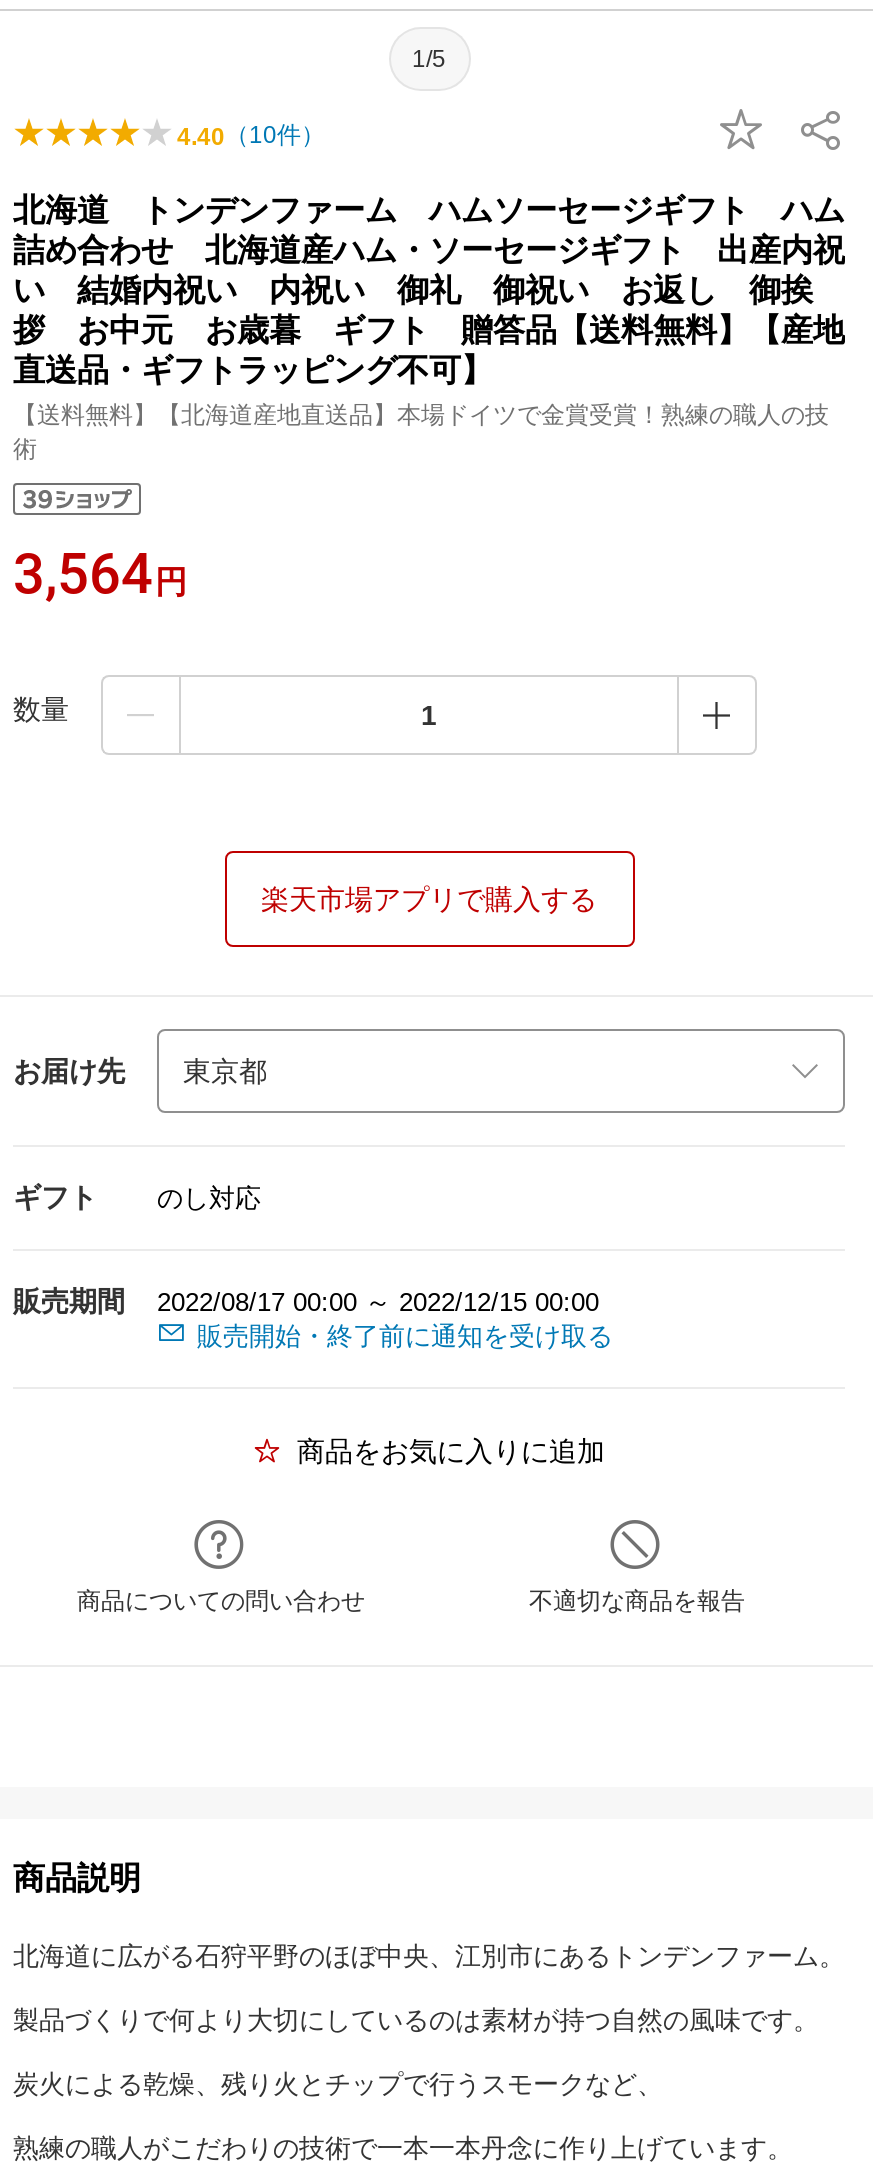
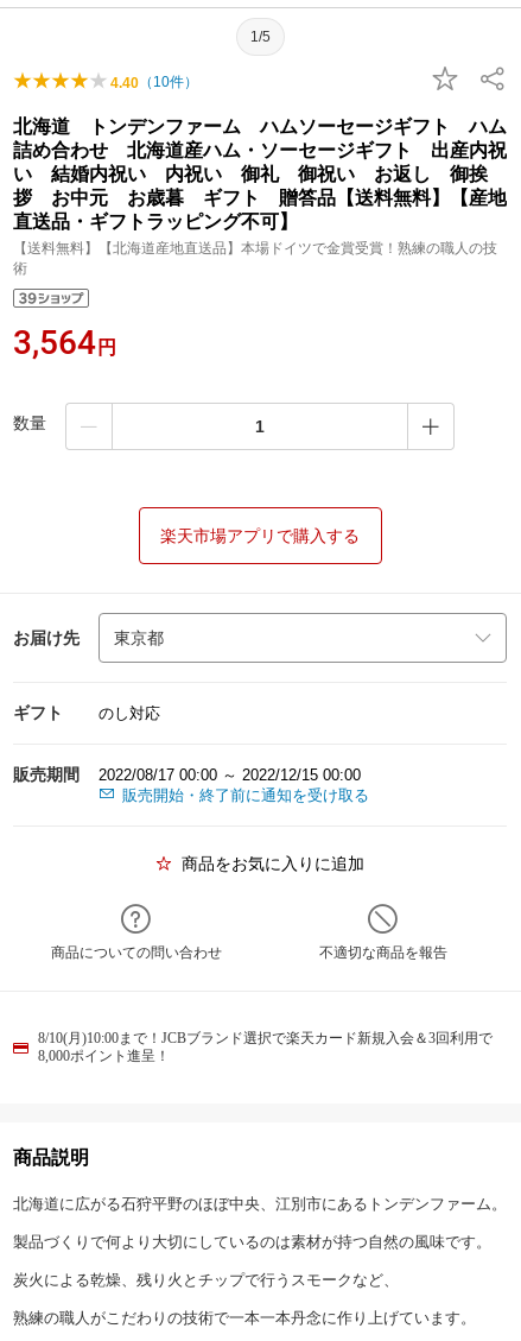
+ 8/10(月)10:00まで！JCBブランド選択で楽天カード新規入会＆3回利用で
+ 8,000ポイント進呈！
